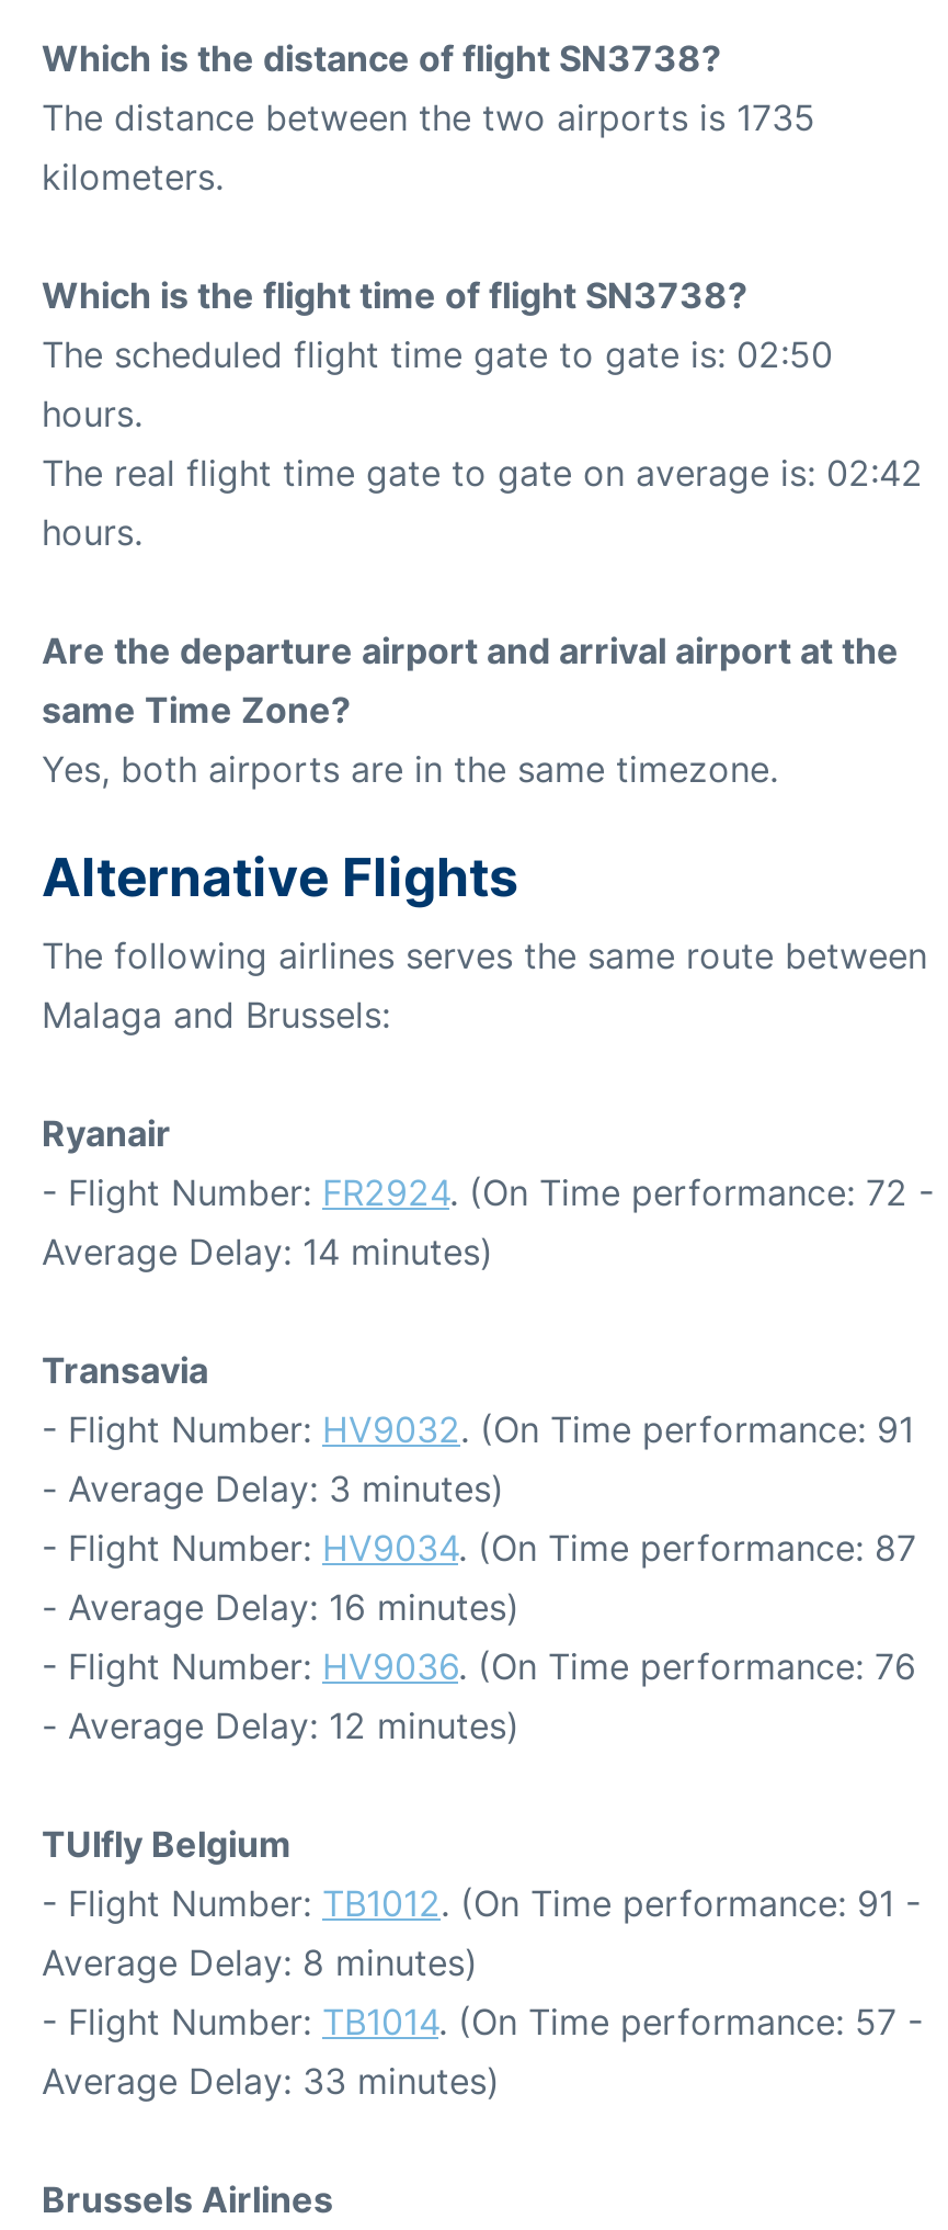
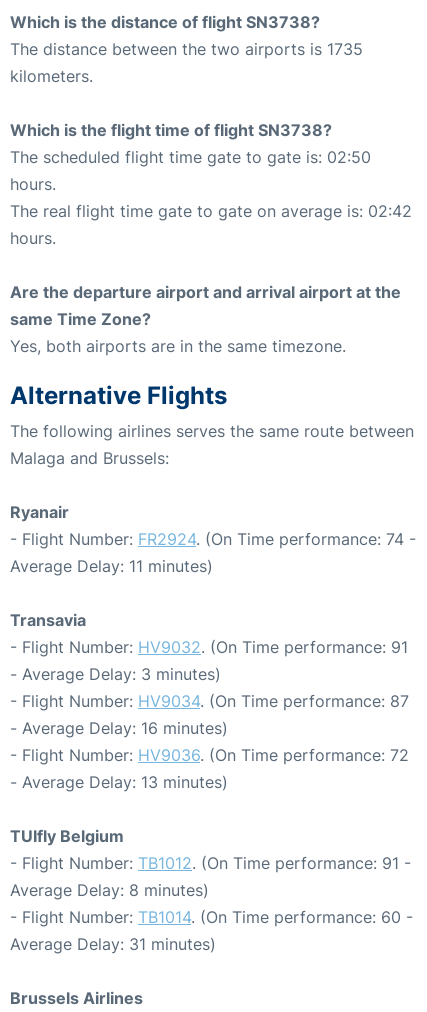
- - Flight Number: FR2924. (On Time performance: 72 -
+ - Flight Number: FR2924. (On Time performance: 74 -

- Average Delay: 14 minutes)
+ Average Delay: 11 minutes)

- - Flight Number: HV9036. (On Time performance: 76
+ - Flight Number: HV9036. (On Time performance: 72

- - Average Delay: 12 minutes)
+ - Average Delay: 13 minutes)

- - Flight Number: TB1014. (On Time performance: 57 -
+ - Flight Number: TB1014. (On Time performance: 60 -

- Average Delay: 33 minutes)
+ Average Delay: 31 minutes)
